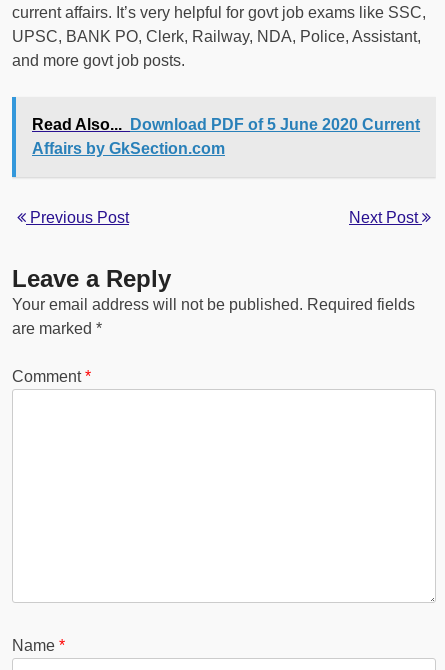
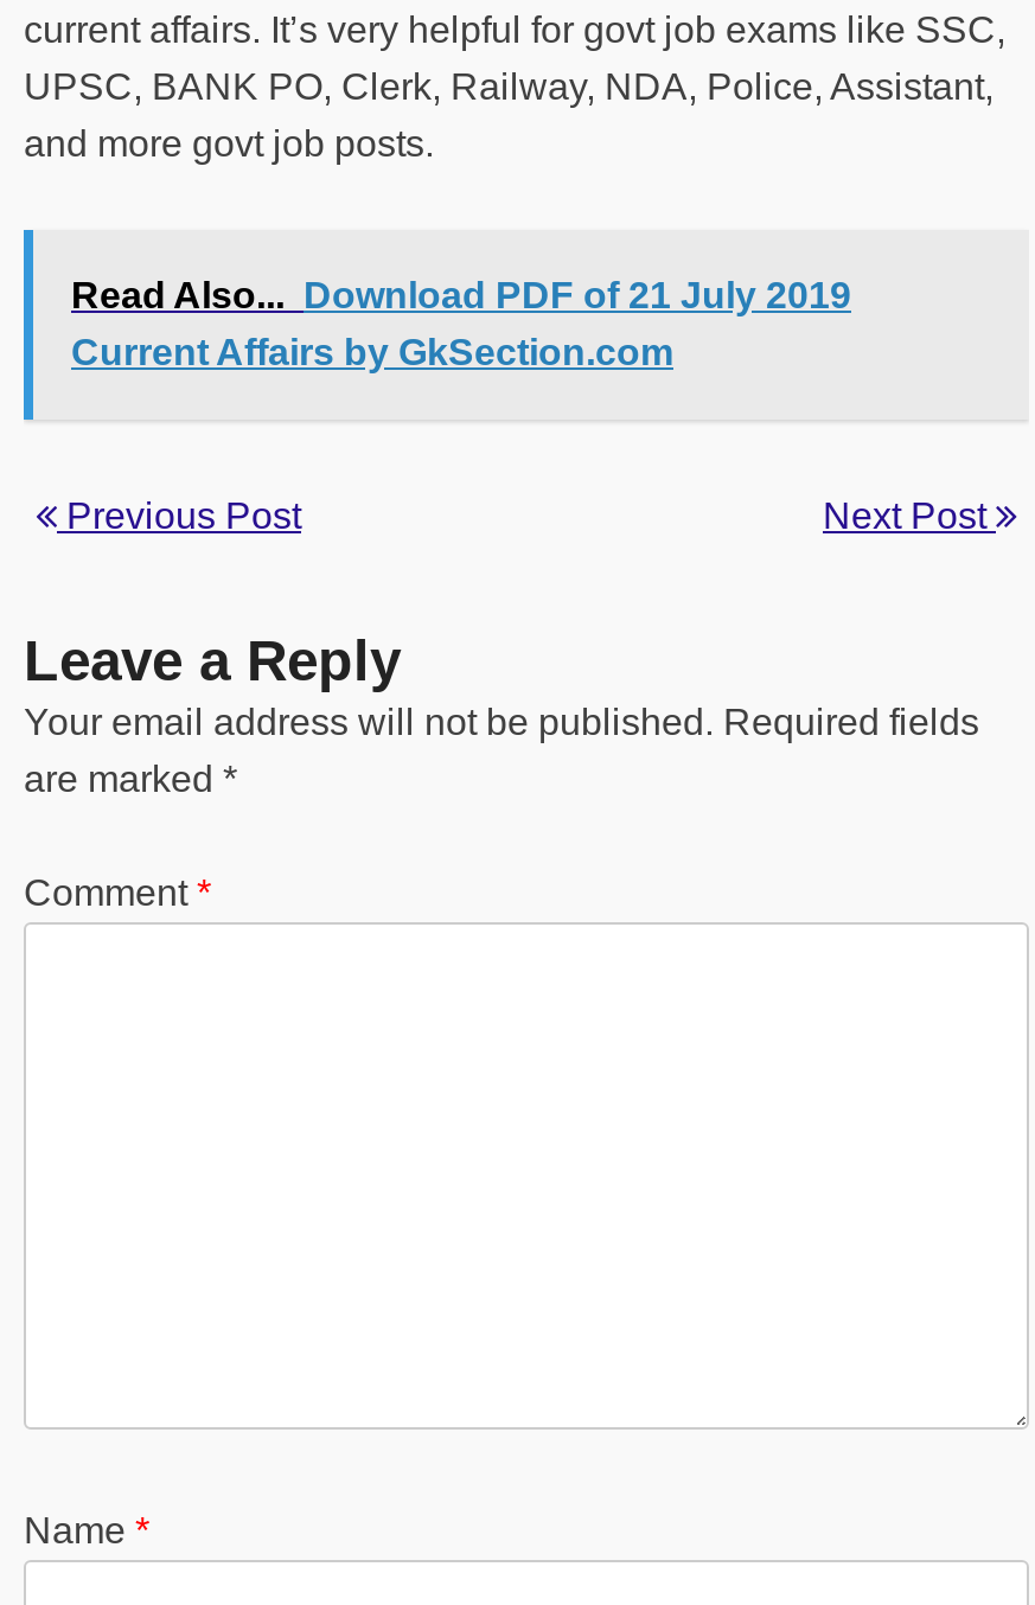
- Read Also... Download PDF of 5 June 2020 Current
- Affairs by GkSection.com
+ Read Also... Download PDF of 21 July 2019
+ Current Affairs by GkSection.com
